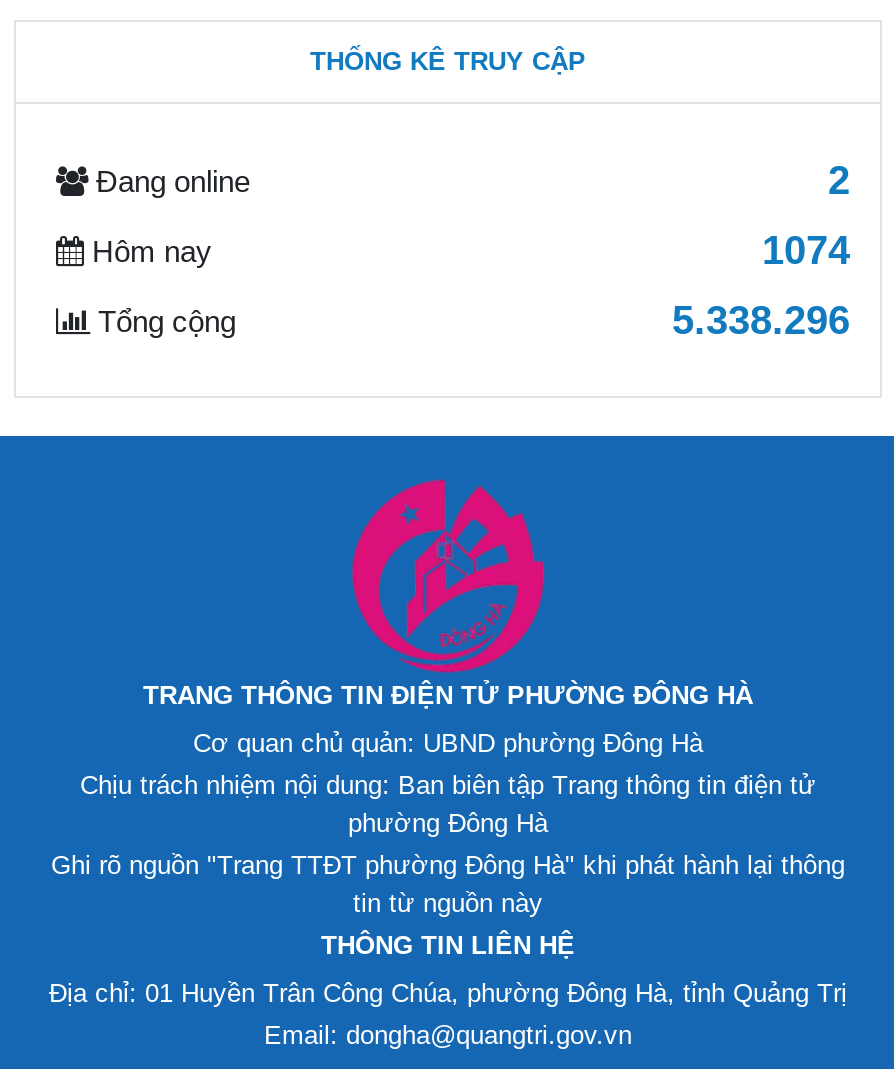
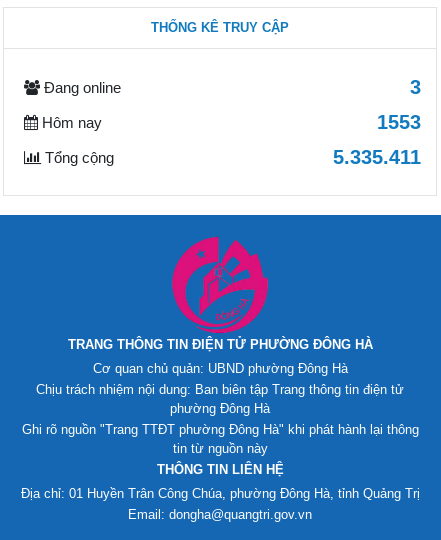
- 2
+ 3

- 1074
+ 1553

- 5.338.296
+ 5.335.411
